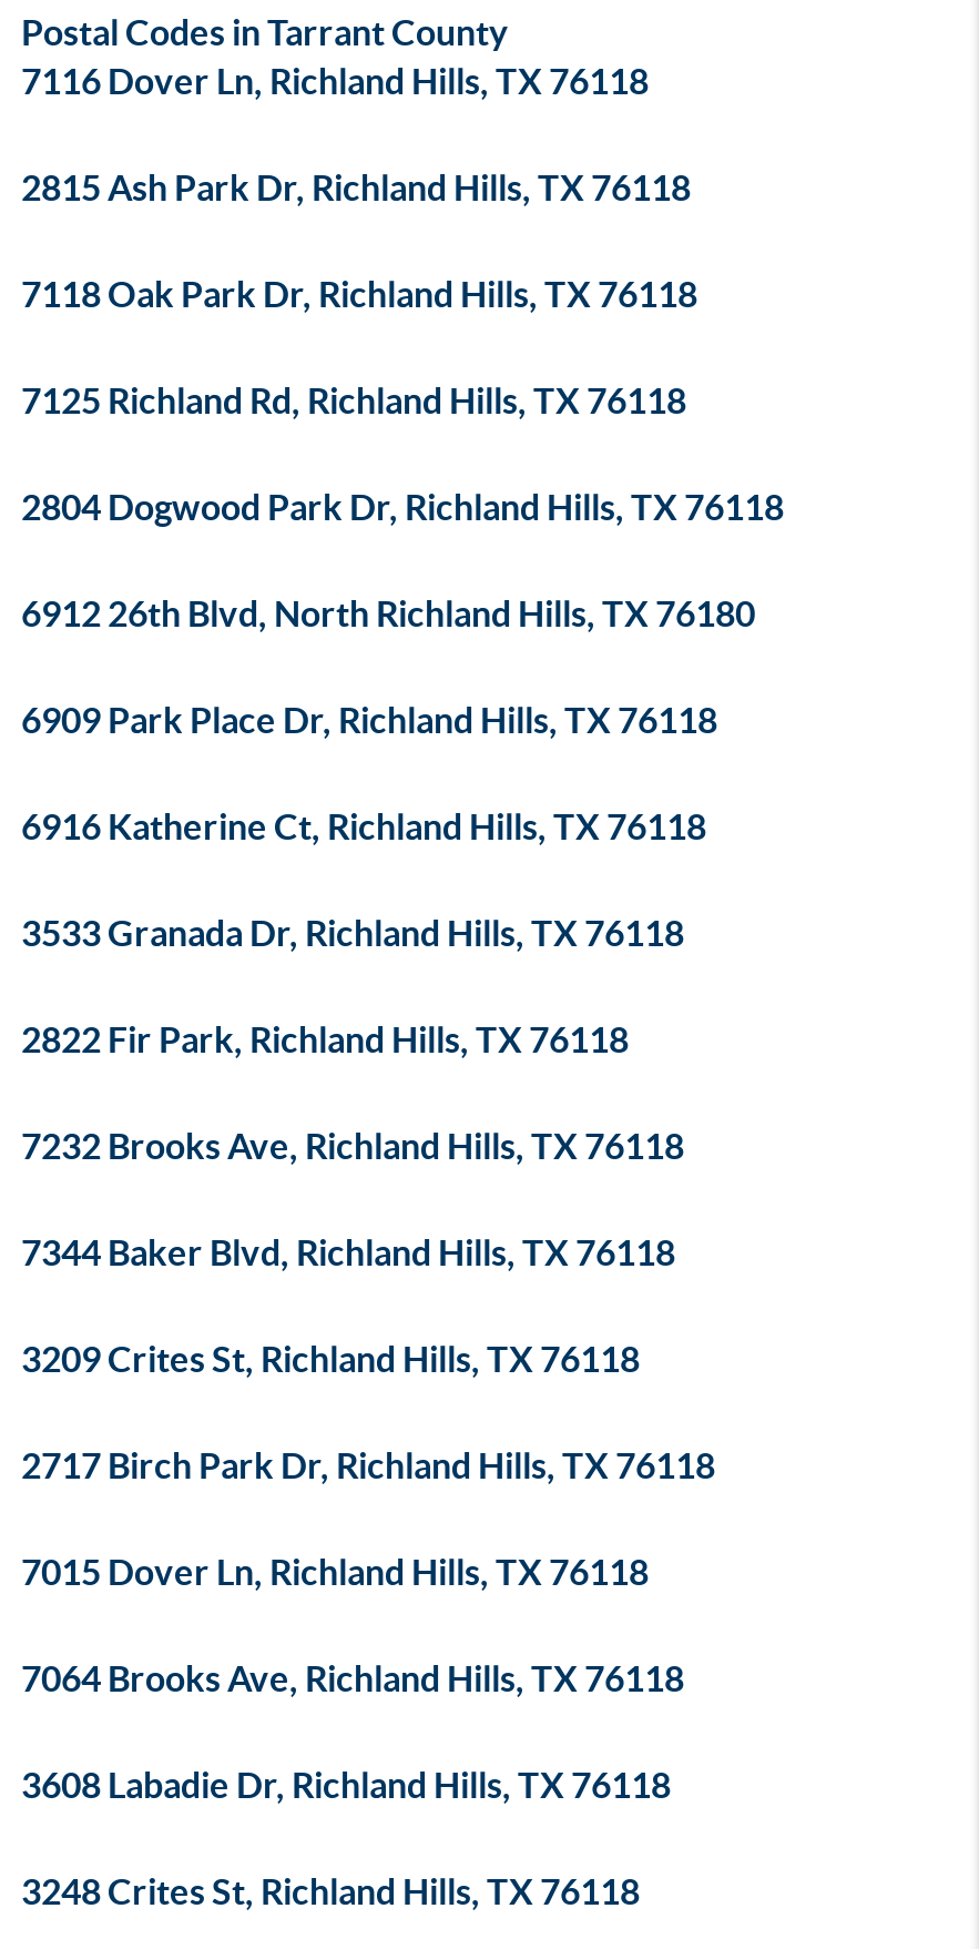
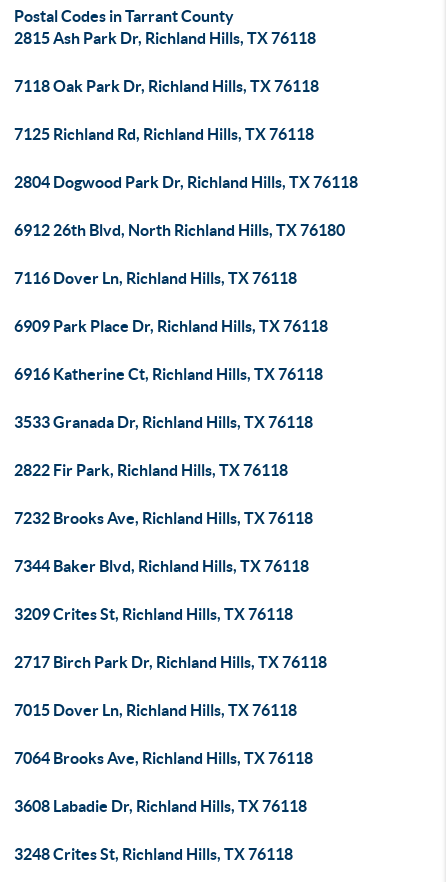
moved down: 7116 Dover Ln, Richland Hills, TX 76118

moved up: 2815 Ash Park Dr, Richland Hills, TX 76118 | 7118 Oak Park Dr, Richland Hills, TX 76118 | 7125 Richland Rd, Richland Hills, TX 76118 | 2804 Dogwood Park Dr, Richland Hills, TX 76118 | 6912 26th Blvd, North Richland Hills, TX 76180
